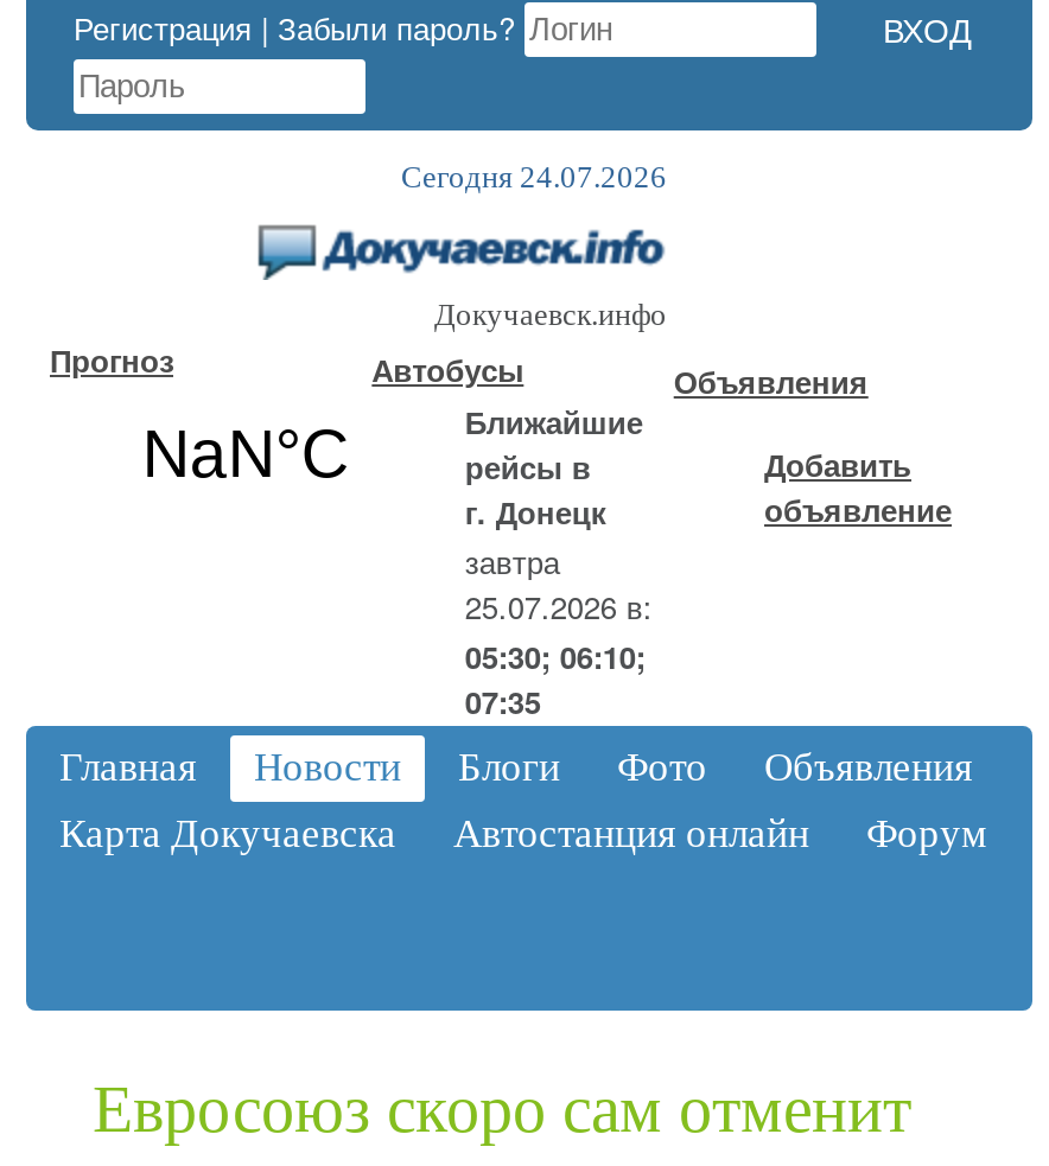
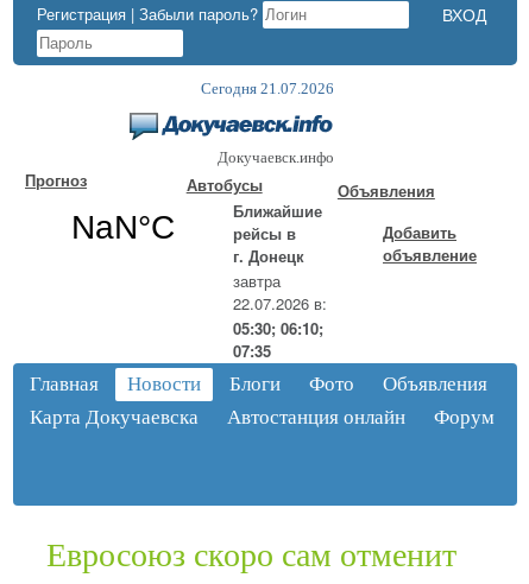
- Сегодня 24.07.2026
+ Сегодня 21.07.2026

- 25.07.2026 в:
+ 22.07.2026 в:
